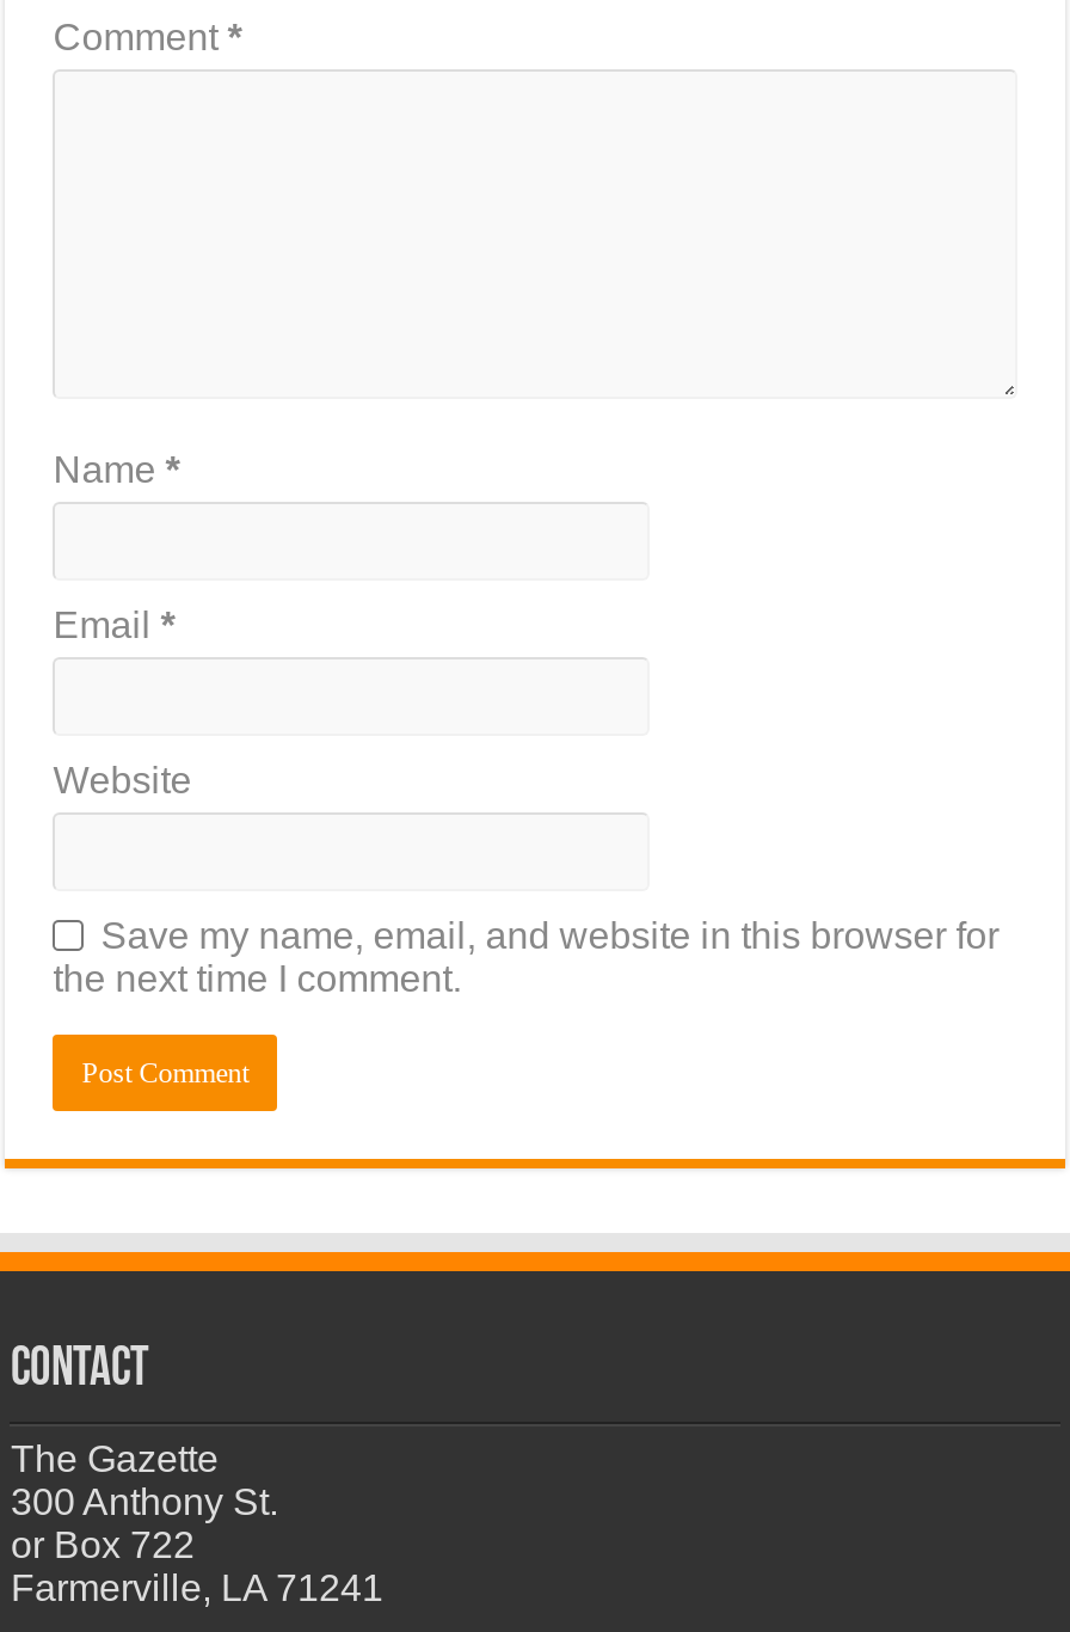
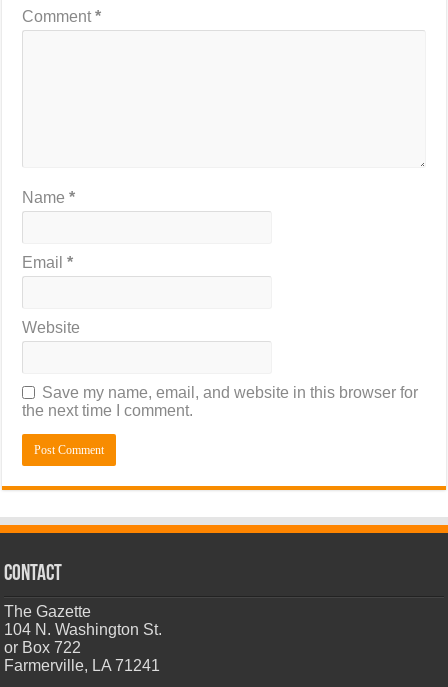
- 300 Anthony St.
+ 104 N. Washington St.
